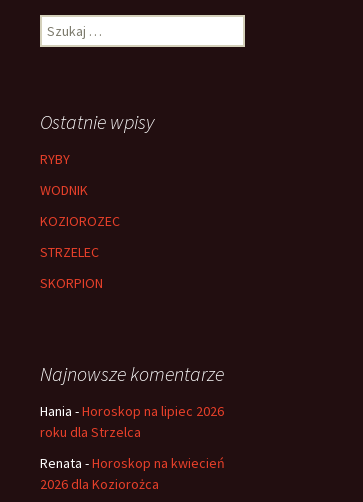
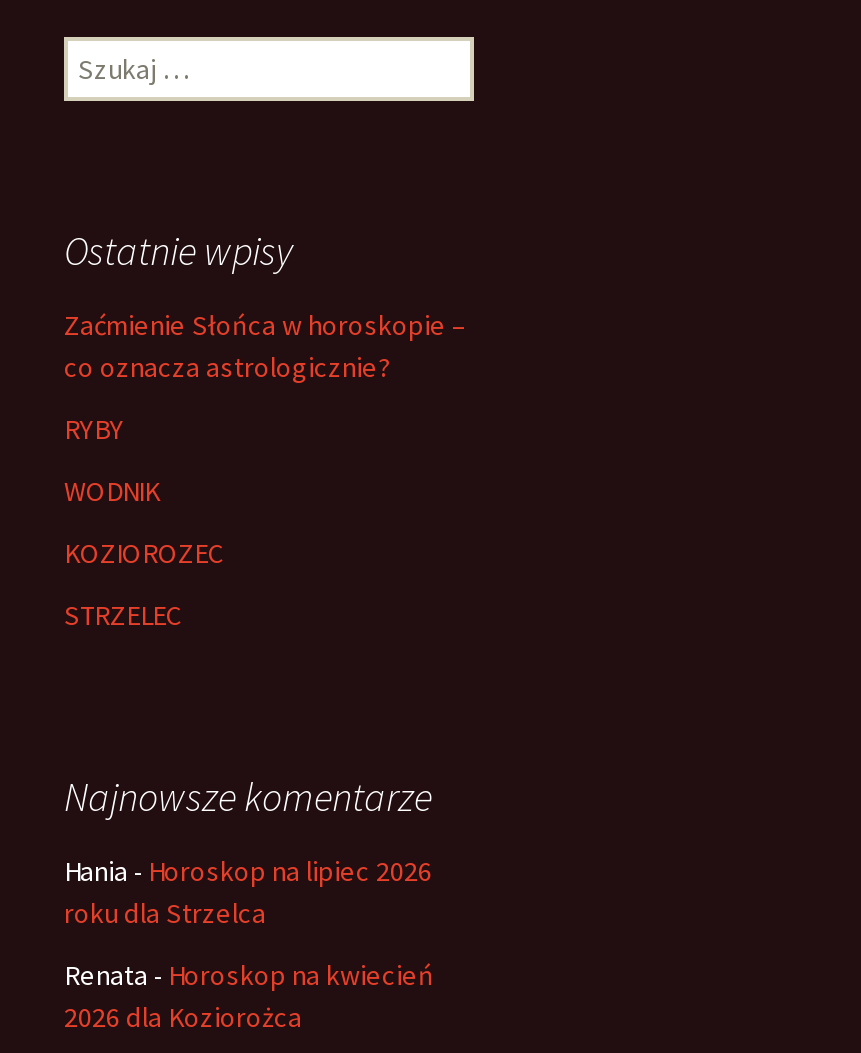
+ Zaćmienie Słońca w horoskopie –
+ co oznacza astrologicznie?

moved down: RYBY | WODNIK | KOZIOROZEC | STRZELEC

- SKORPION
